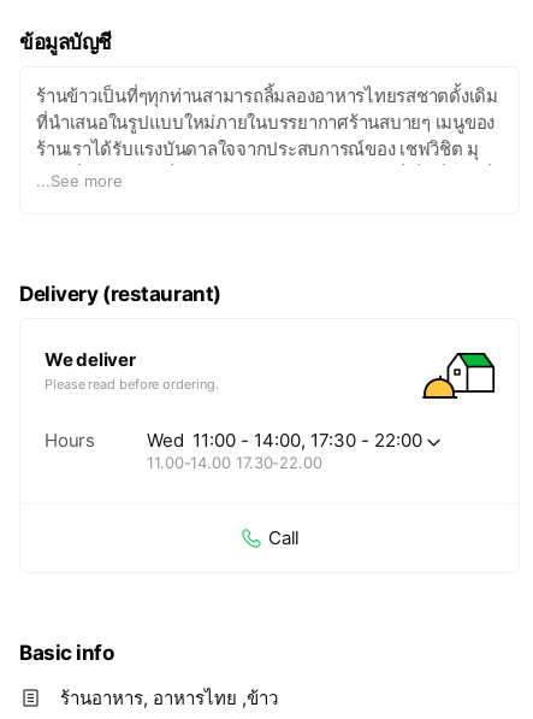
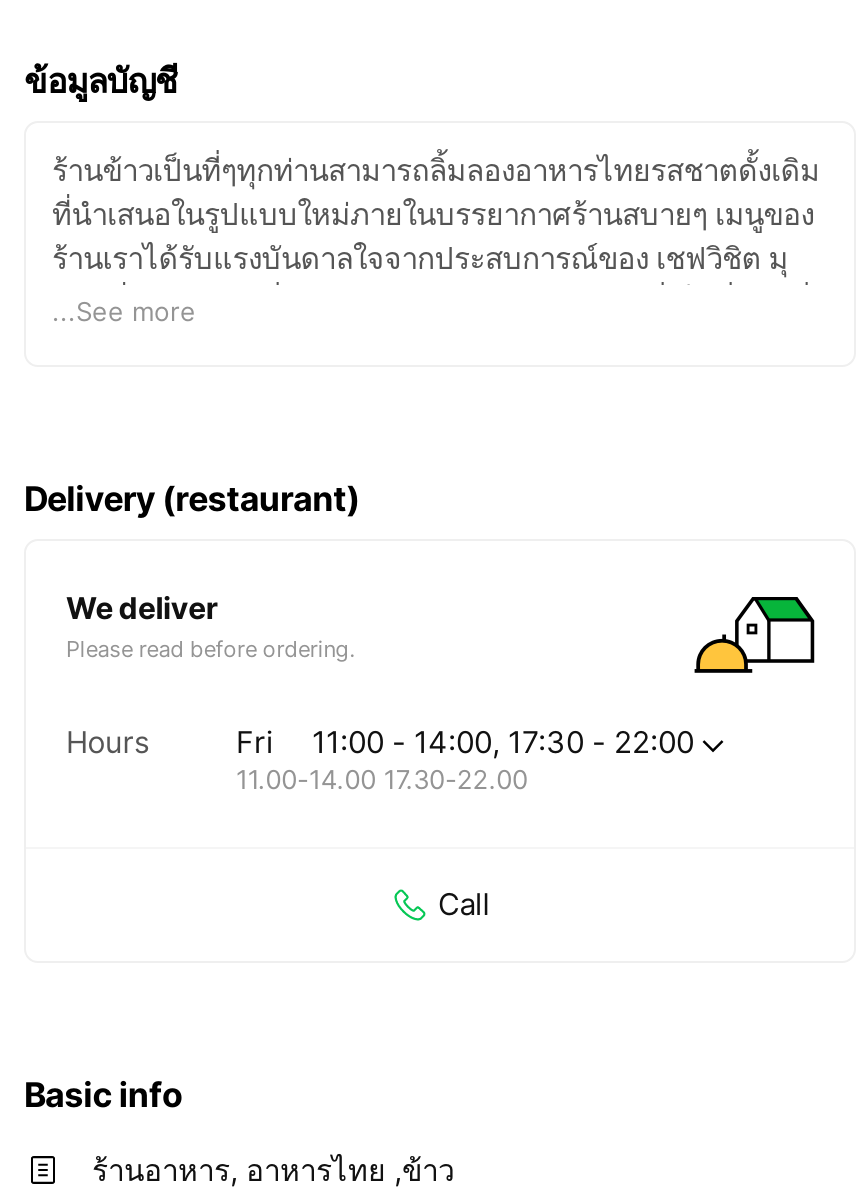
- Wed 11:00 - 14:00, 17:30 - 22:00
+ Fri
+ 11:00 - 14:00, 17:30 - 22:00
